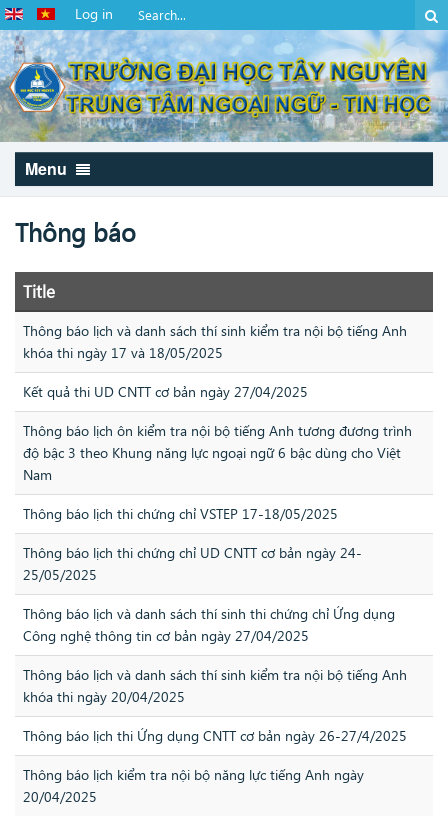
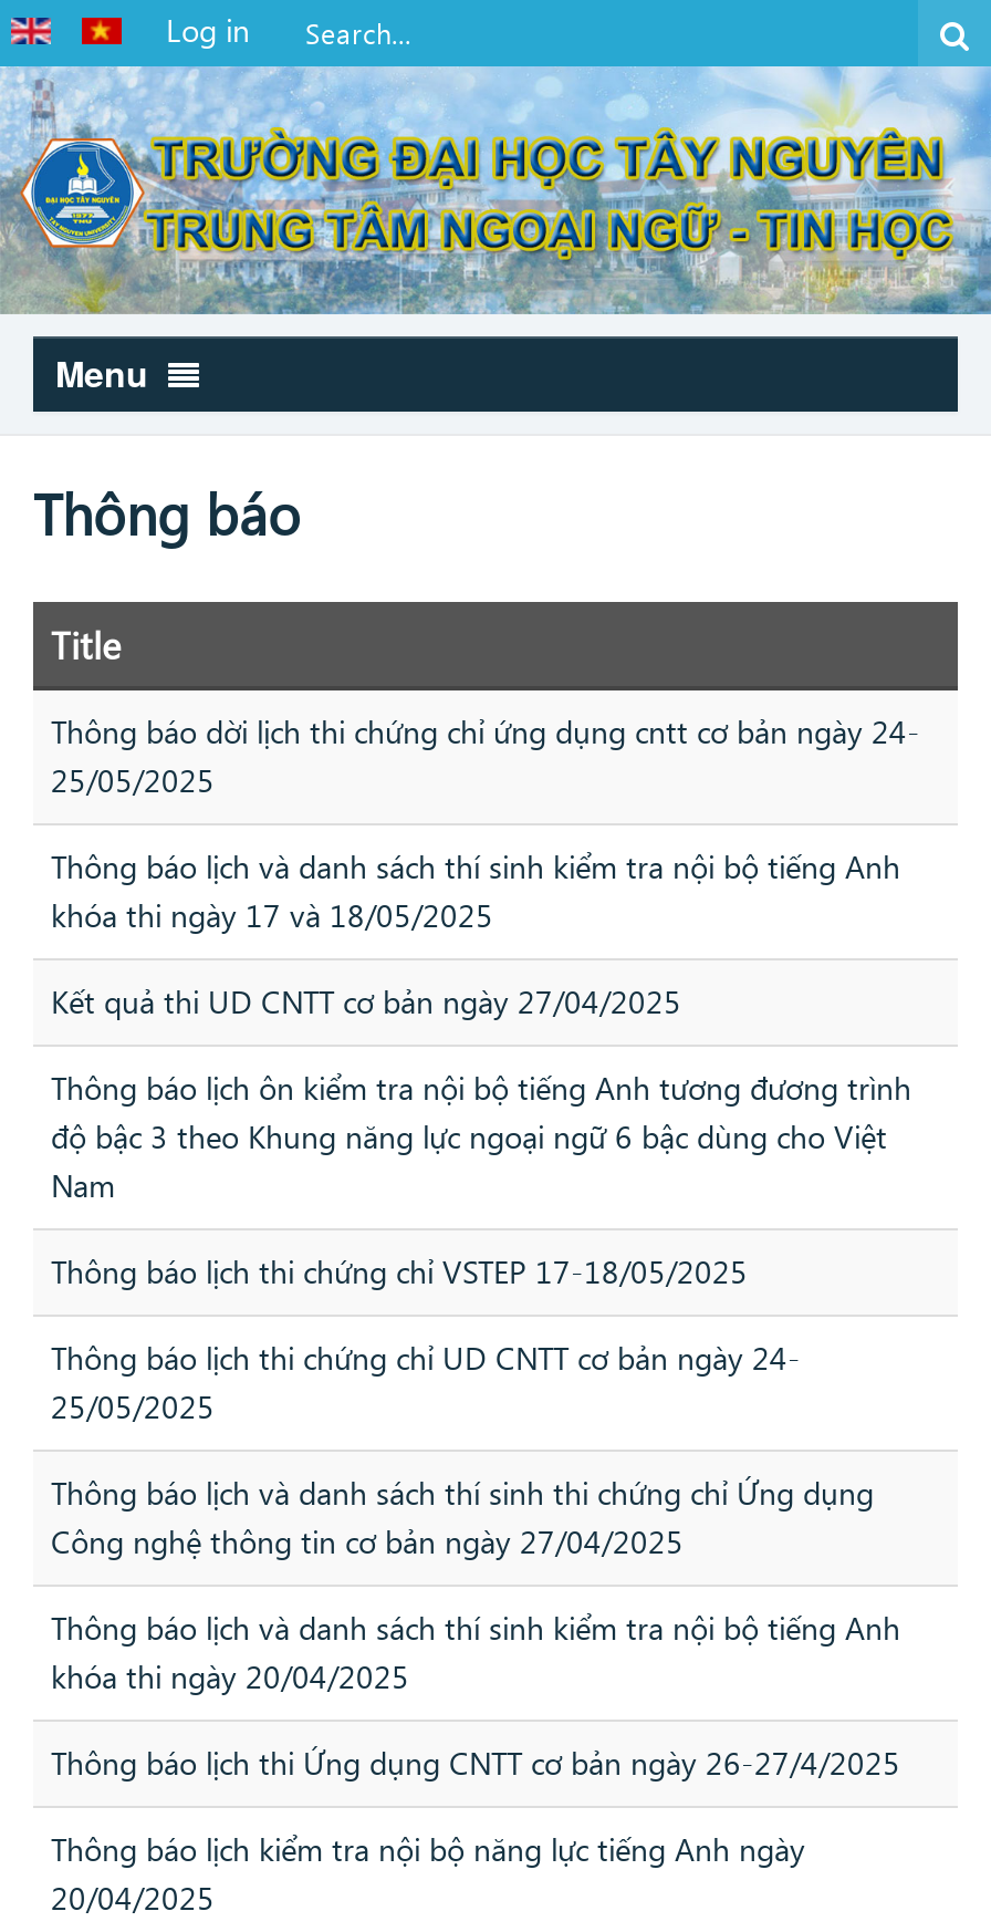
+ Thông báo dời lịch thi chứng chỉ ứng dụng cntt cơ bản ngày 24-
+ 25/05/2025
